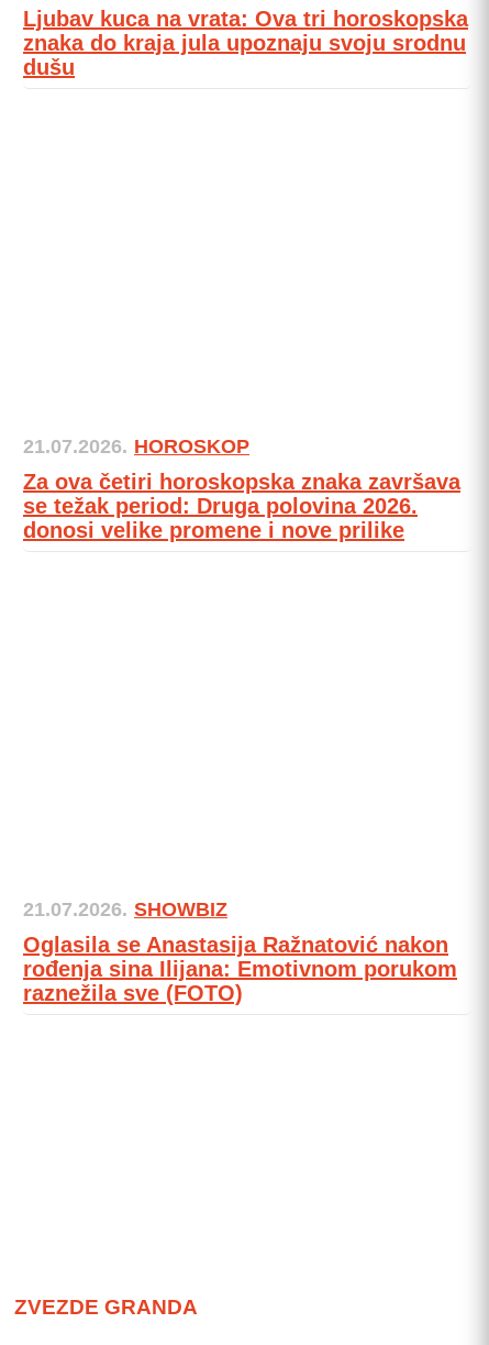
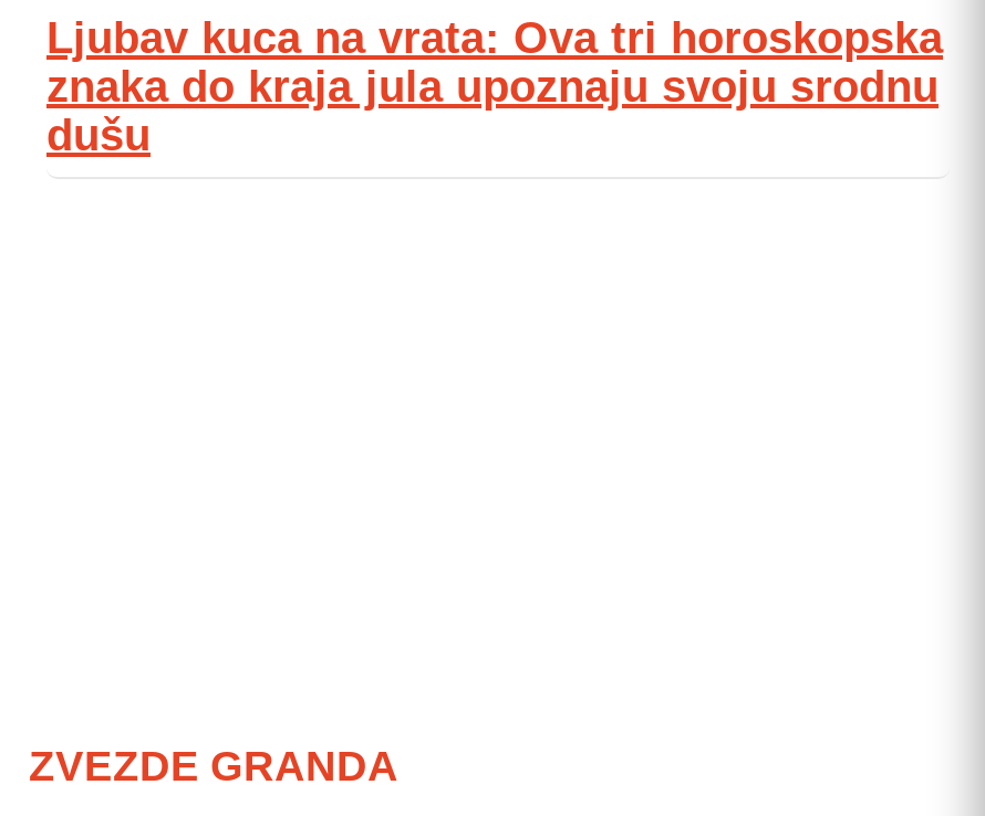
- 21.07.2026. HOROSKOP
- Za ova četiri horoskopska znaka završava
- se težak period: Druga polovina 2026.
- donosi velike promene i nove prilike

- 21.07.2026. SHOWBIZ
- Oglasila se Anastasija Ražnatović nakon
- rođenja sina Ilijana: Emotivnom porukom
- raznežila sve (FOTO)
